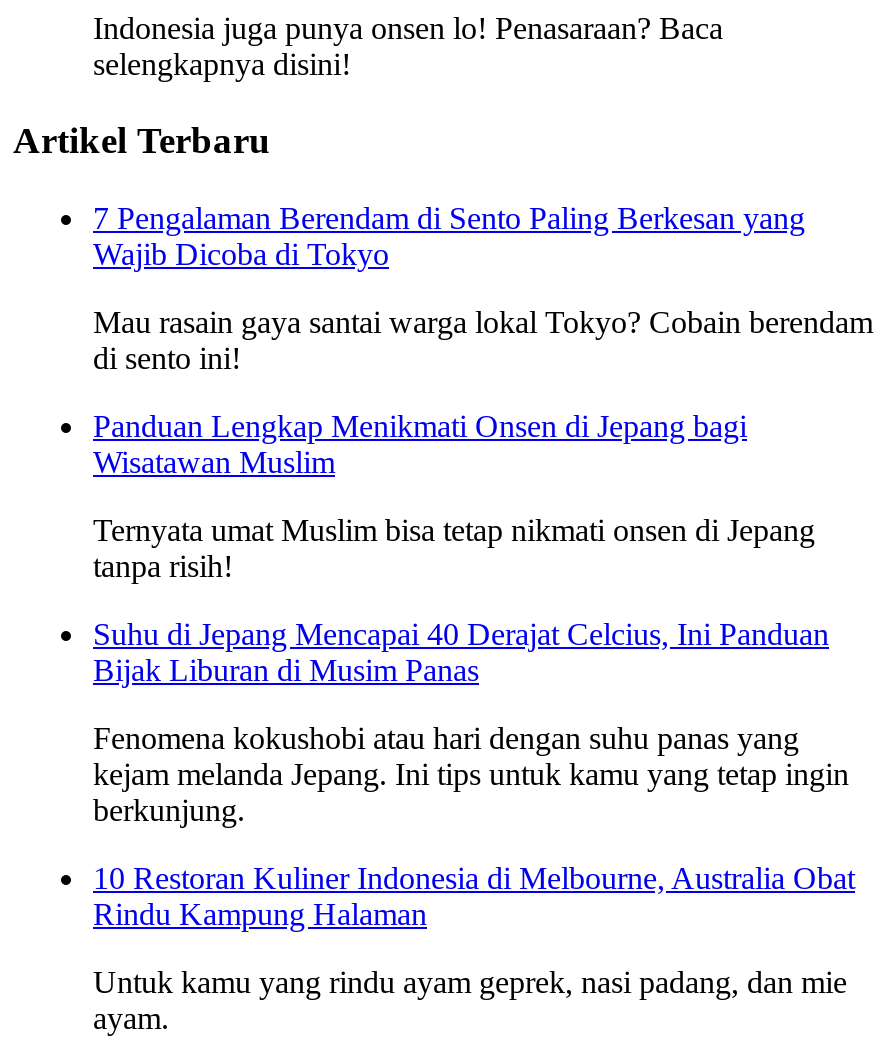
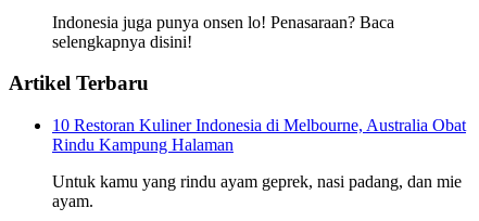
- 7 Pengalaman Berendam di Sento Paling Berkesan yang
- Wajib Dicoba di Tokyo
- Mau rasain gaya santai warga lokal Tokyo? Cobain berendam
- di sento ini!
- Panduan Lengkap Menikmati Onsen di Jepang bagi
- Wisatawan Muslim
- Ternyata umat Muslim bisa tetap nikmati onsen di Jepang
- tanpa risih!
- Suhu di Jepang Mencapai 40 Derajat Celcius, Ini Panduan
- Bijak Liburan di Musim Panas
- Fenomena kokushobi atau hari dengan suhu panas yang
- kejam melanda Jepang. Ini tips untuk kamu yang tetap ingin
- berkunjung.
